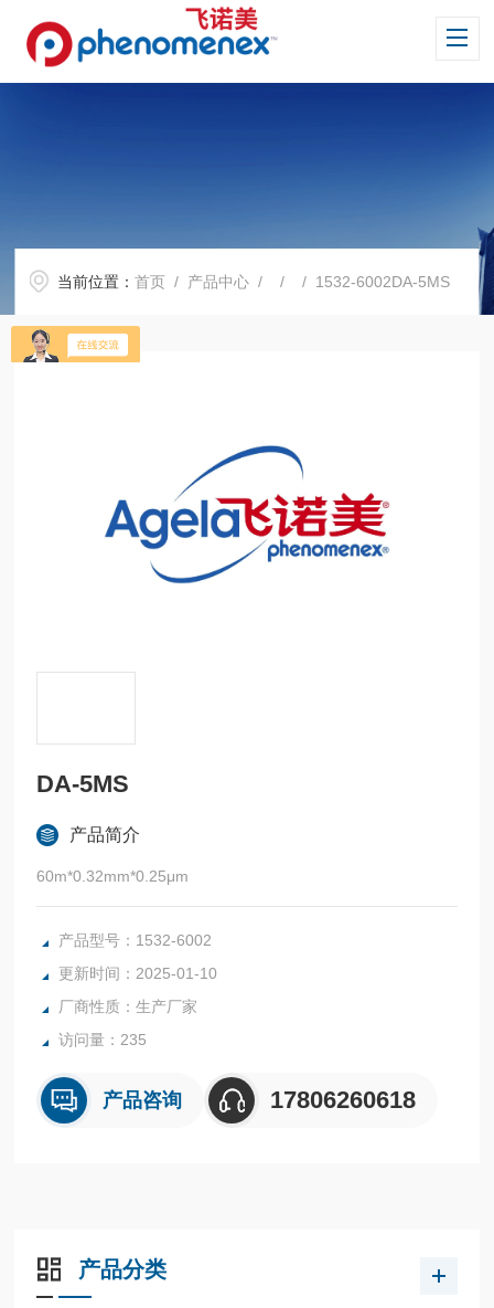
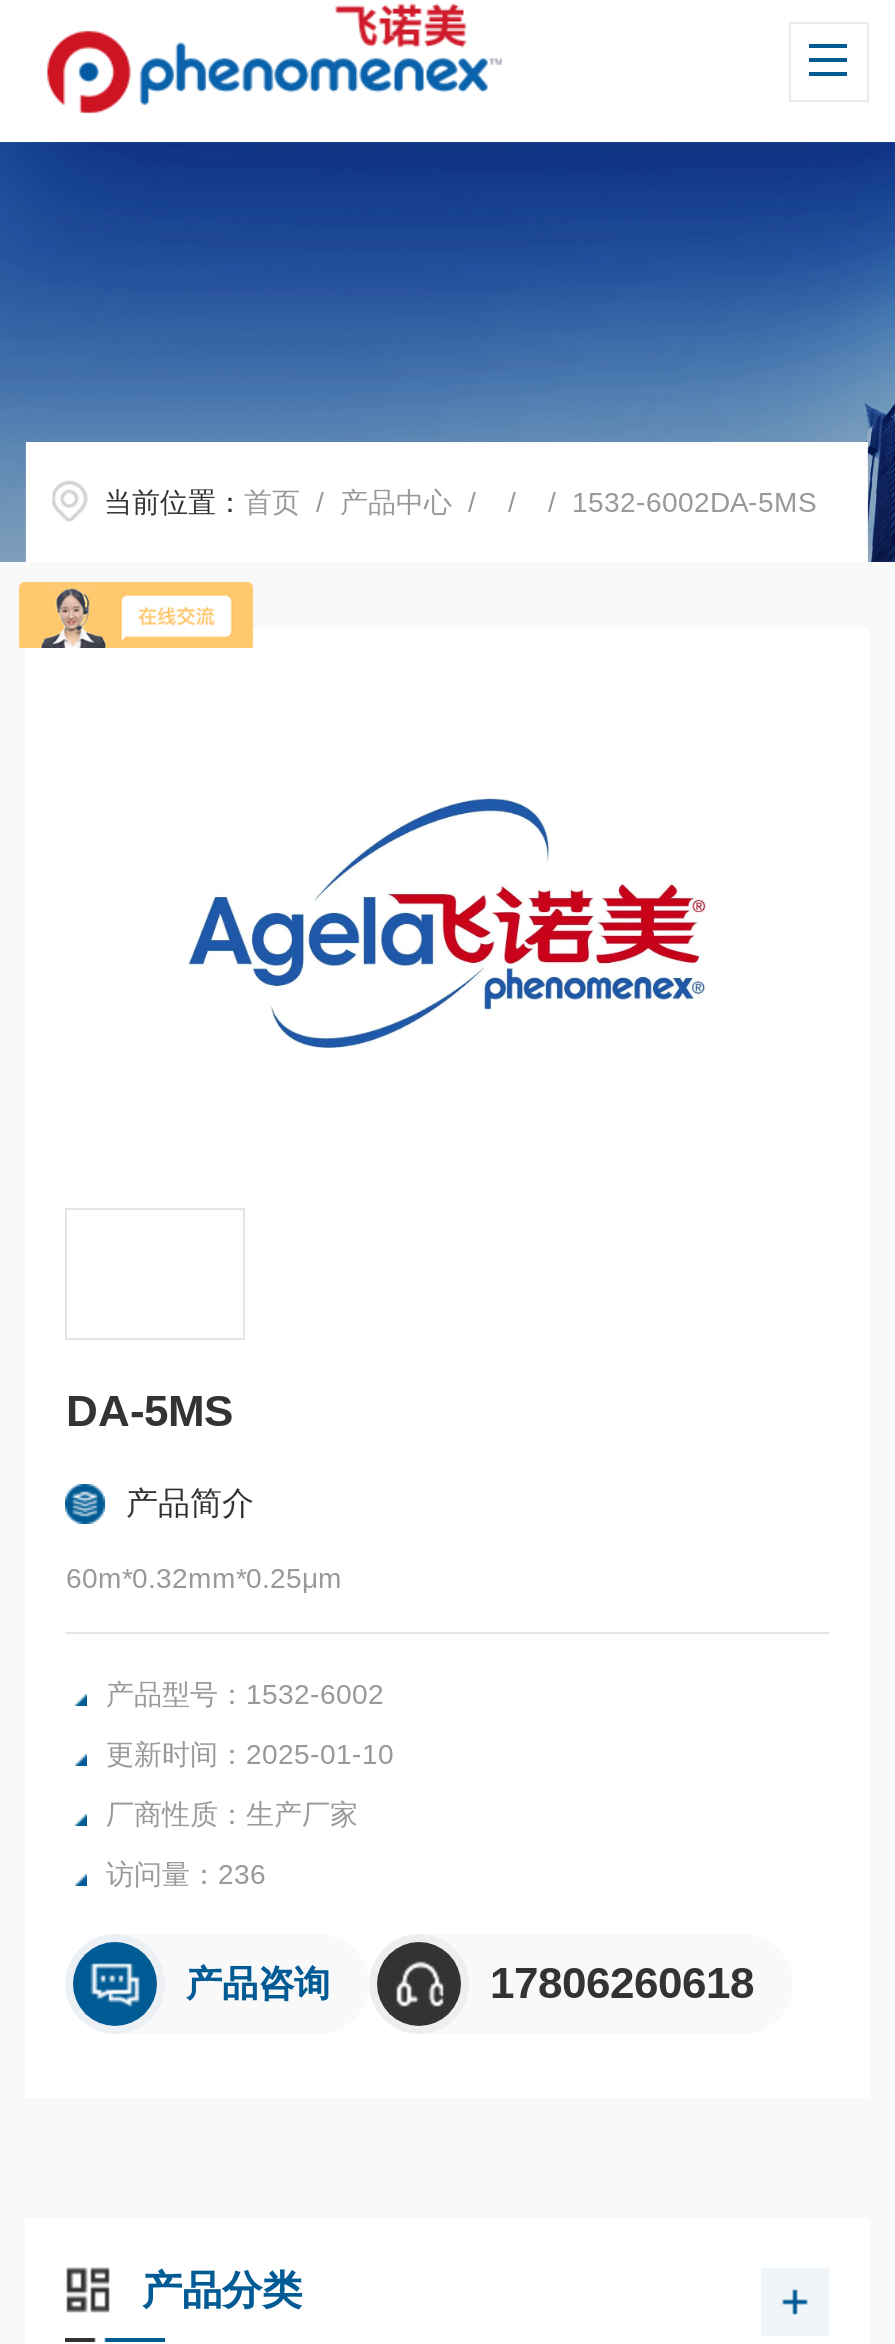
- 访问量：235
+ 访问量：236
